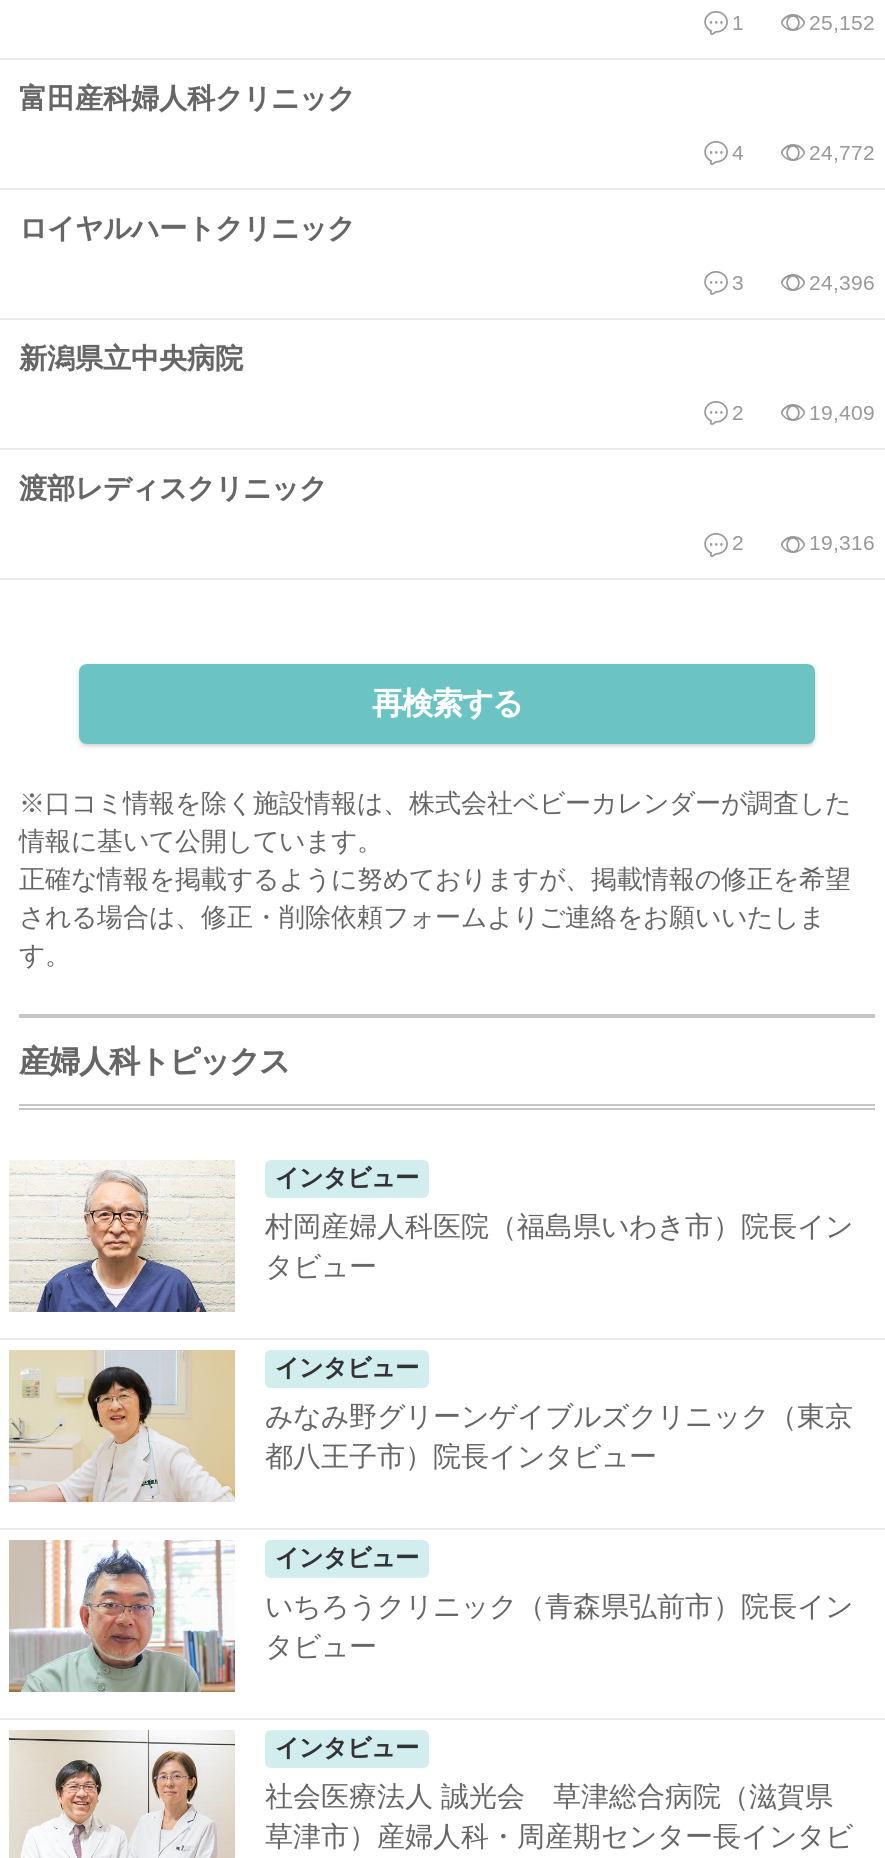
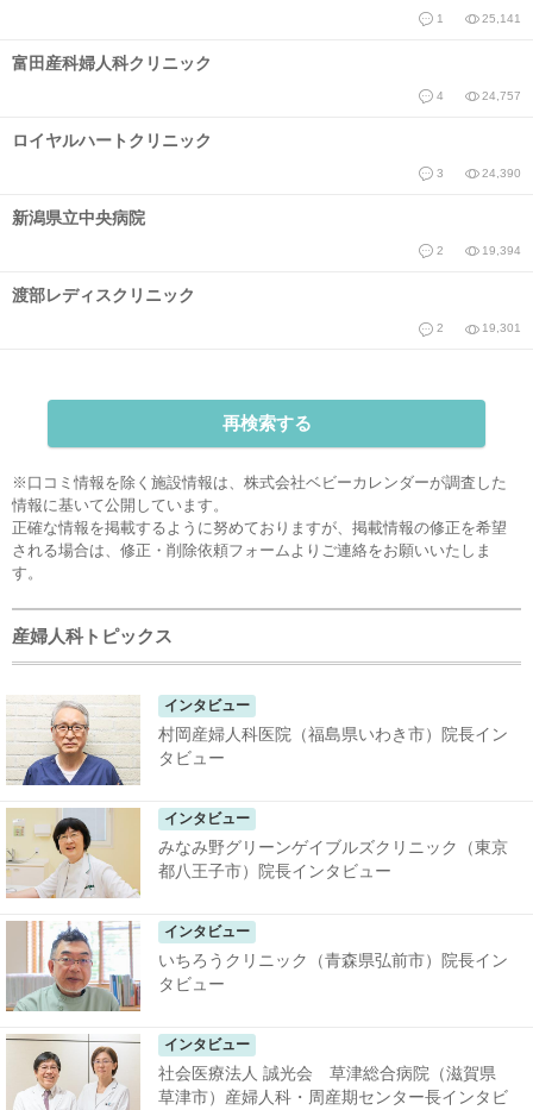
- 25,152
+ 25,141

- 24,772
+ 24,757

- 24,396
+ 24,390

- 19,409
+ 19,394

- 19,316
+ 19,301
